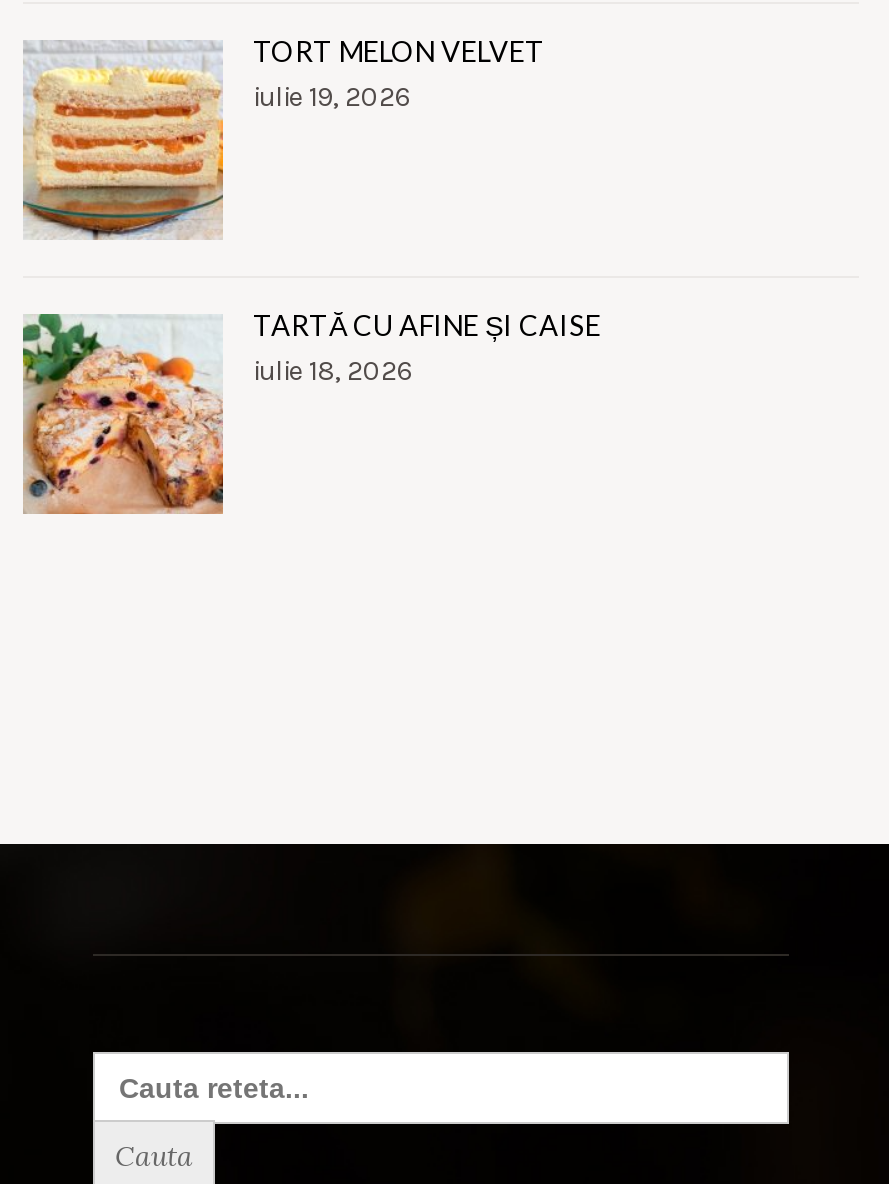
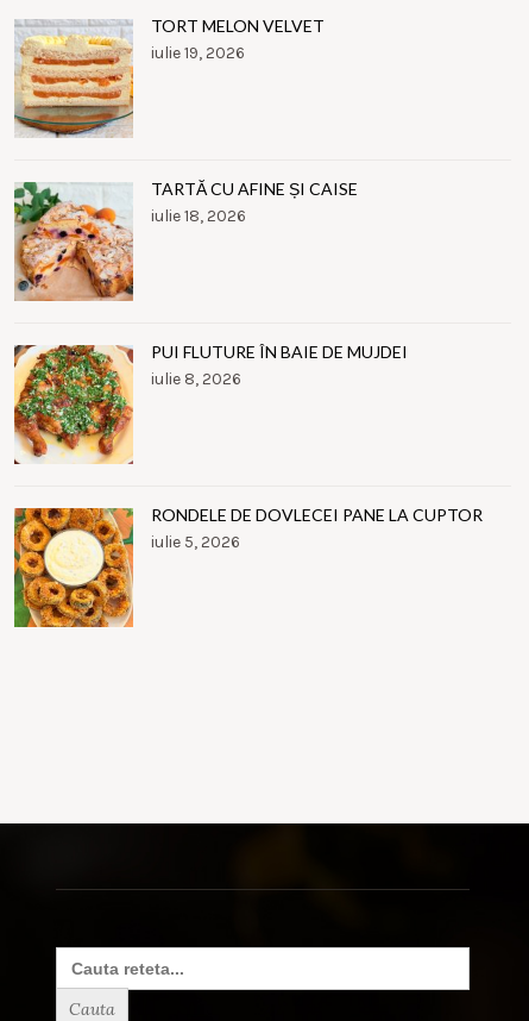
+ [image]
+ PUI FLUTURE ÎN BAIE DE MUJDEI
+ iulie 8, 2026

+ [image]
+ RONDELE DE DOVLECEI PANE LA CUPTOR
+ iulie 5, 2026
